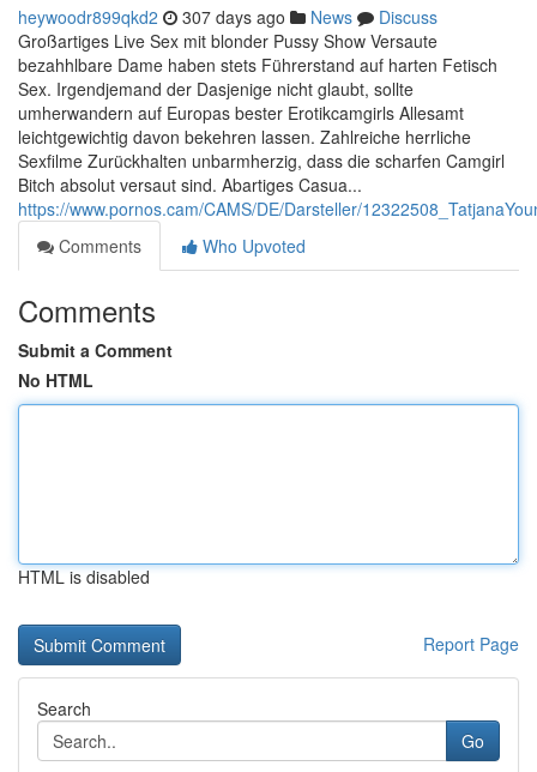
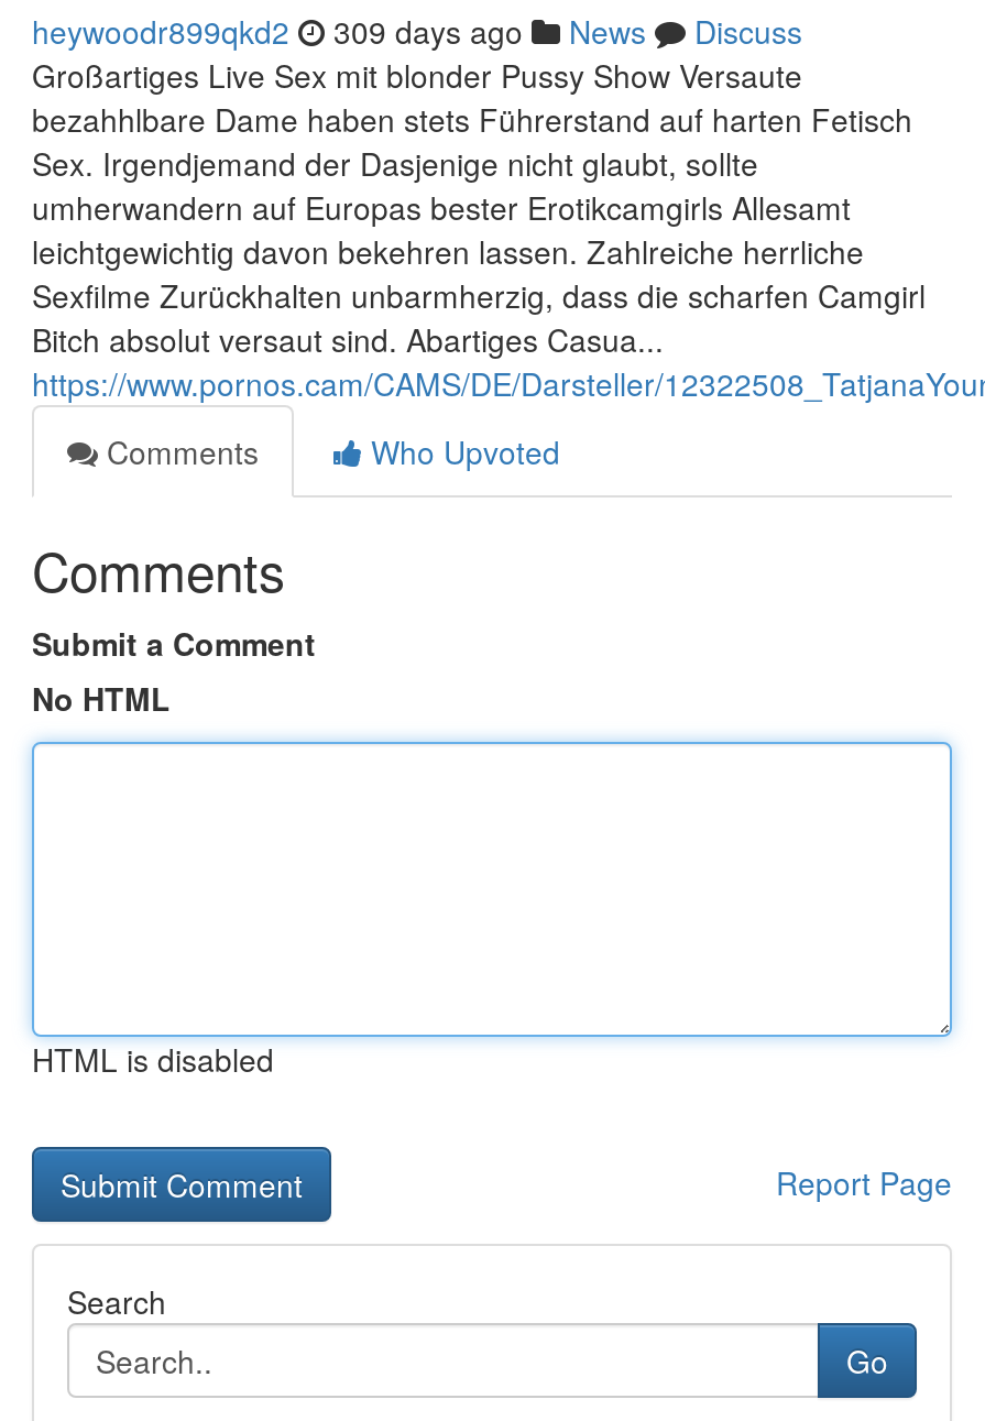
- heywoodr899qkd2 307 days ago News Discuss
+ heywoodr899qkd2 309 days ago News Discuss
